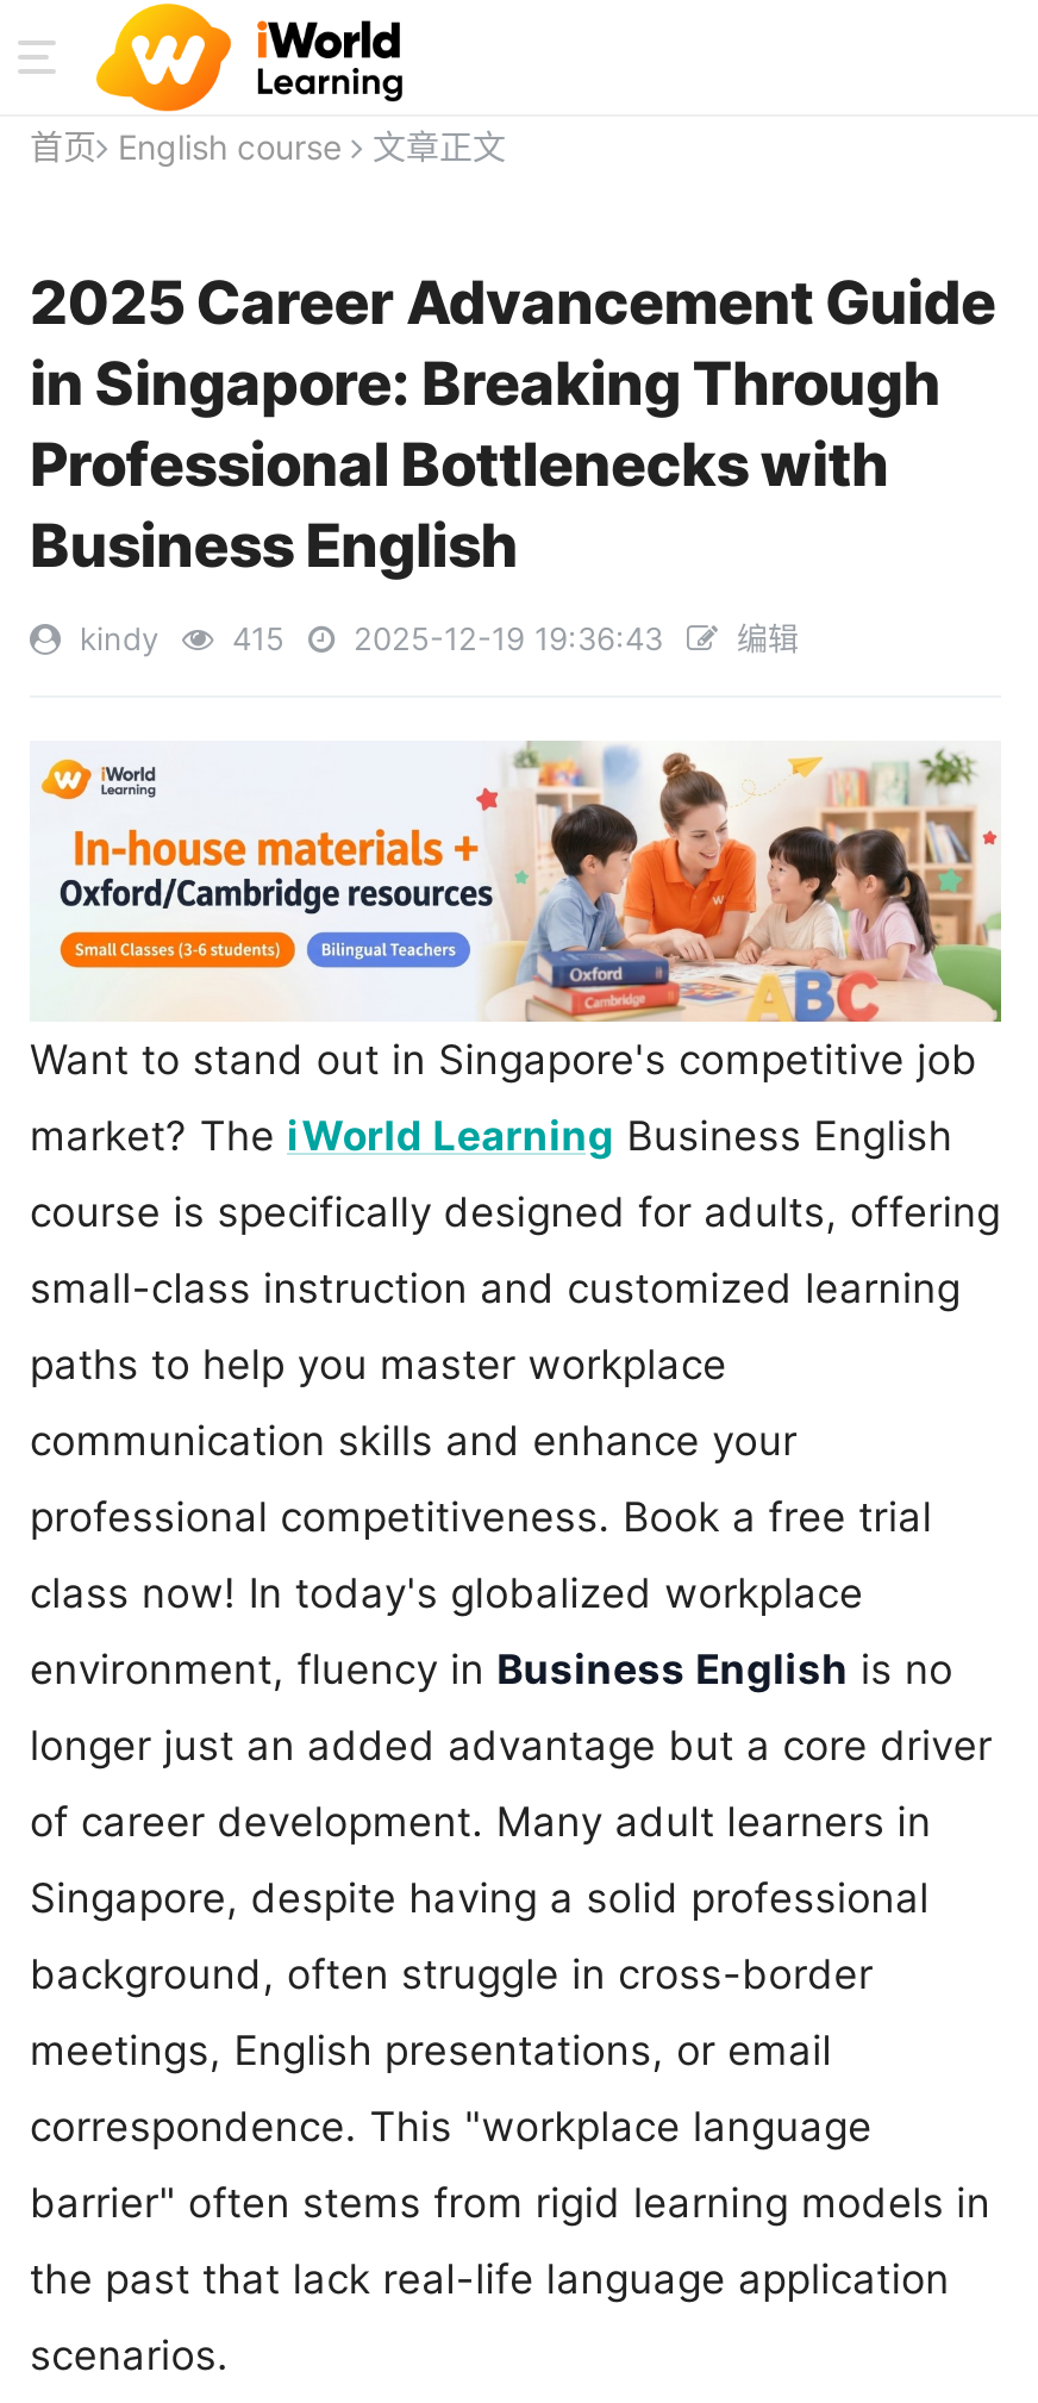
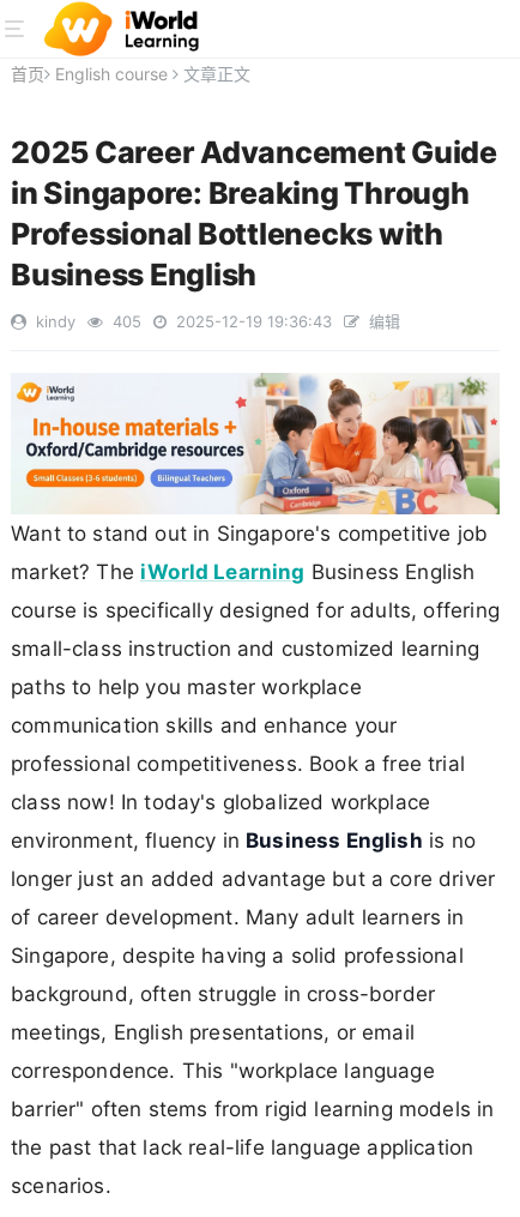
- kindy 415 2025-12-19 19:36:43 编辑
+ kindy 405 2025-12-19 19:36:43 编辑
